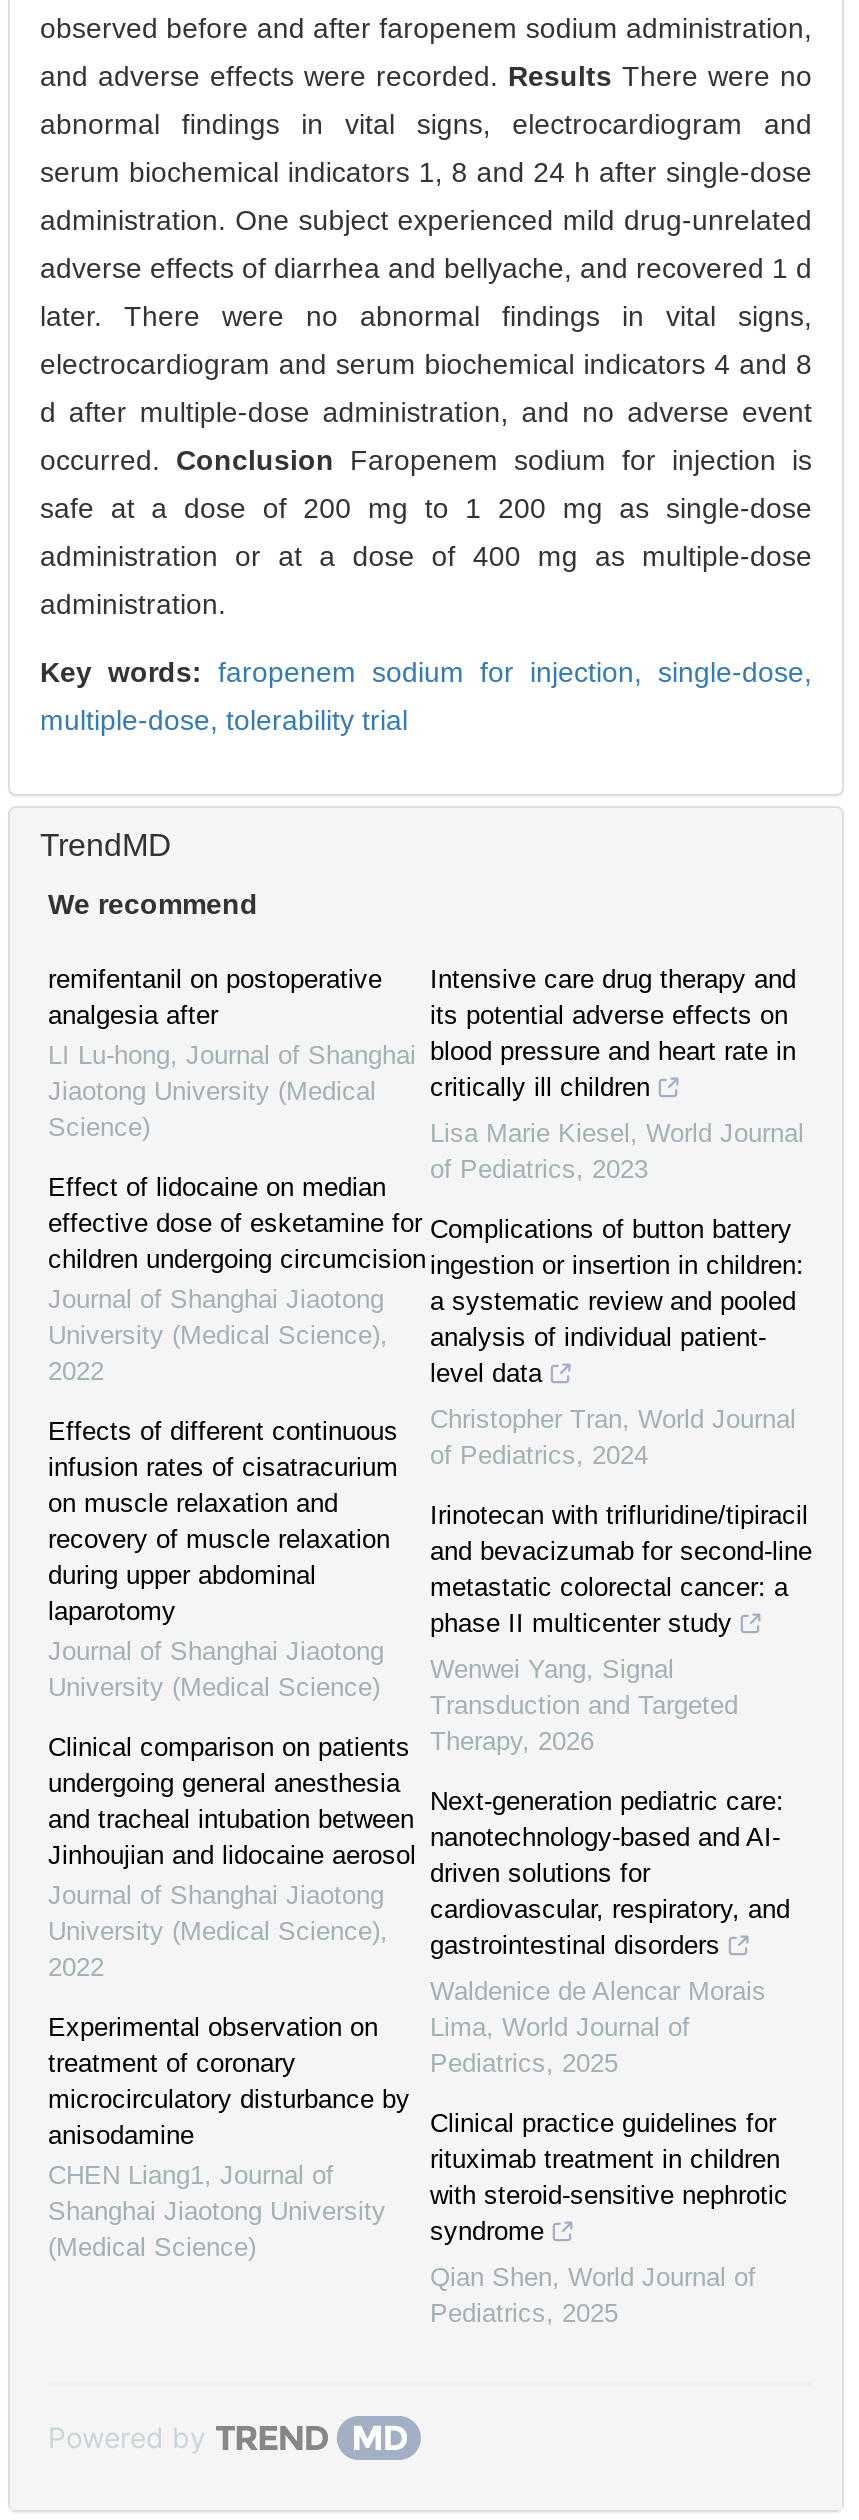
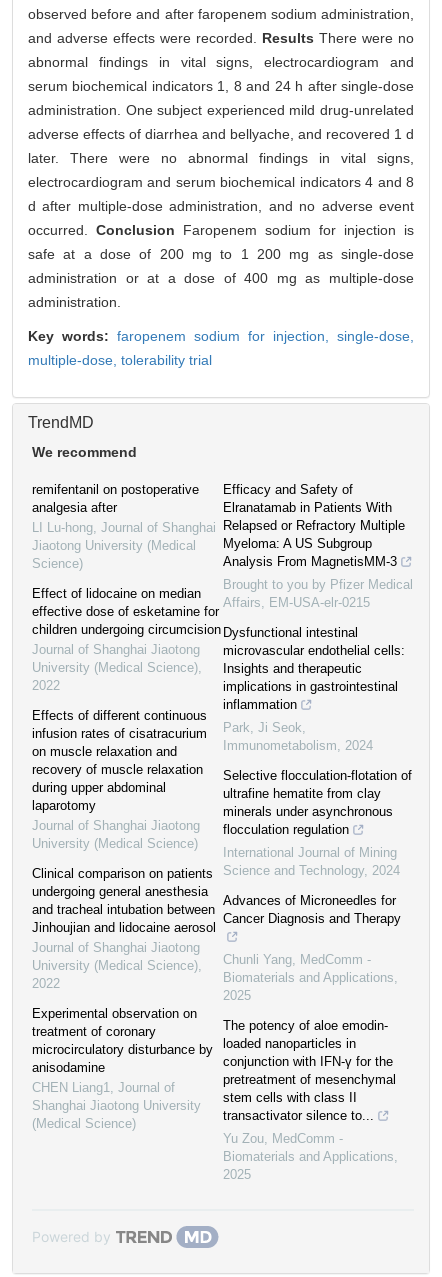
- Intensive care drug therapy and
- its potential adverse effects on
- blood pressure and heart rate in
- critically ill children
+ Efficacy and Safety of
+ Elranatamab in Patients With
+ Relapsed or Refractory Multiple
+ Myeloma: A US Subgroup
+ Analysis From MagnetisMM-3

- Lisa Marie Kiesel, World Journal
- of Pediatrics, 2023
+ Brought to you by Pfizer Medical
+ Affairs, EM-USA-elr-0215

- Complications of button battery
- ingestion or insertion in children:
- a systematic review and pooled
- analysis of individual patient-
- level data
+ Dysfunctional intestinal
+ microvascular endothelial cells:
+ Insights and therapeutic
+ implications in gastrointestinal
+ inflammation

- Christopher Tran, World Journal
- of Pediatrics, 2024
+ Park, Ji Seok,
+ Immunometabolism, 2024

- Irinotecan with trifluridine/tipiracil
- and bevacizumab for second-line
- metastatic colorectal cancer: a
- phase II multicenter study
+ Selective flocculation-flotation of
+ ultrafine hematite from clay
+ minerals under asynchronous
+ flocculation regulation

- Wenwei Yang, Signal
- Transduction and Targeted
- Therapy, 2026
+ International Journal of Mining
+ Science and Technology, 2024

- Next-generation pediatric care:
- nanotechnology-based and AI-
- driven solutions for
- cardiovascular, respiratory, and
- gastrointestinal disorders
+ Advances of Microneedles for
+ Cancer Diagnosis and Therapy

- Waldenice de Alencar Morais
- Lima, World Journal of
- Pediatrics, 2025
+ Chunli Yang, MedComm -
+ Biomaterials and Applications,
+ 2025

- Clinical practice guidelines for
- rituximab treatment in children
- with steroid-sensitive nephrotic
- syndrome
+ The potency of aloe emodin-
+ loaded nanoparticles in
+ conjunction with IFN-γ for the
+ pretreatment of mesenchymal
+ stem cells with class II
+ transactivator silence to...

- Qian Shen, World Journal of
- Pediatrics, 2025
+ Yu Zou, MedComm -
+ Biomaterials and Applications,
+ 2025
